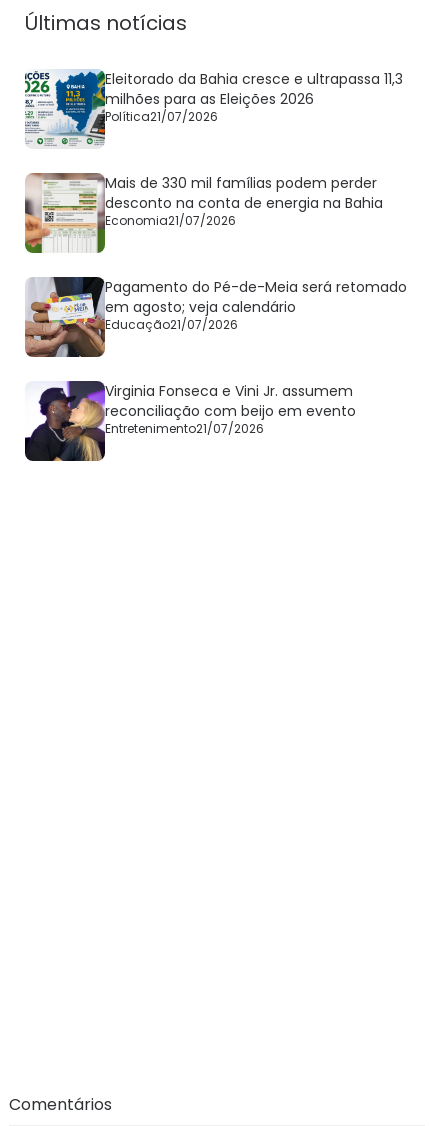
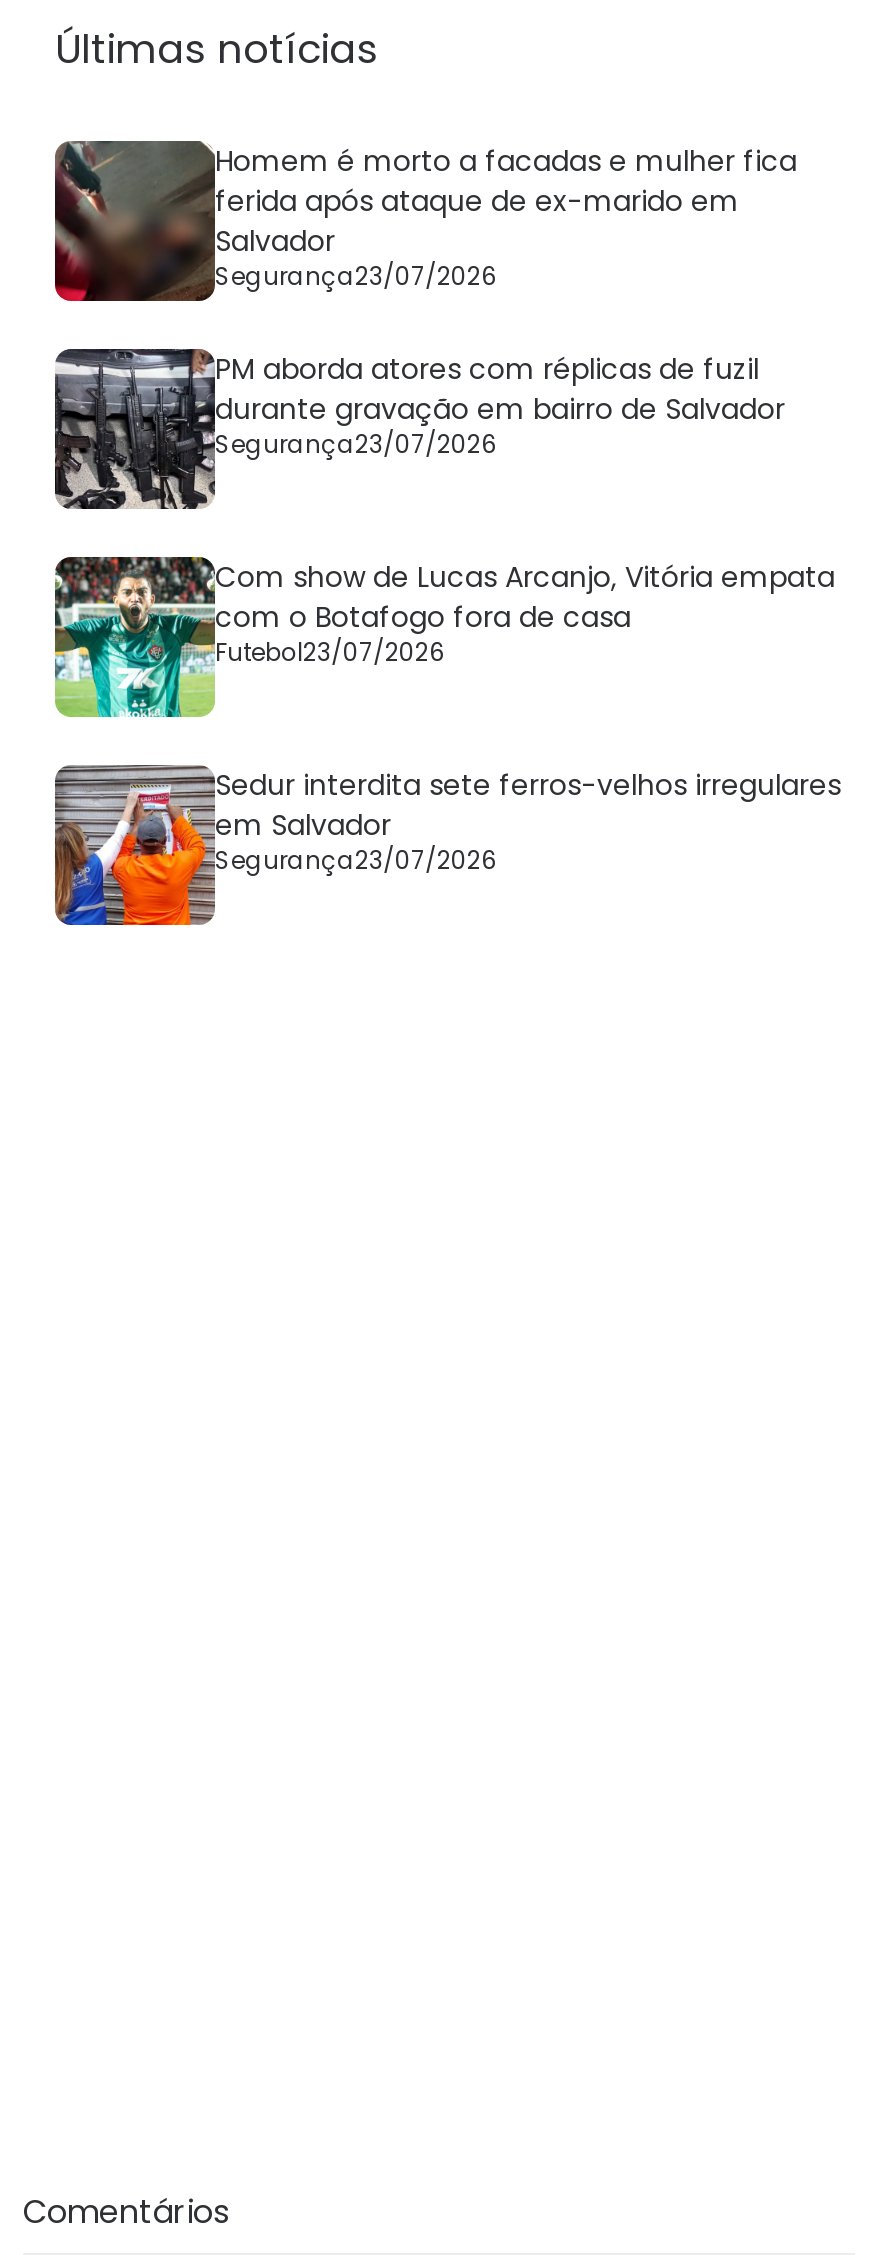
- [image]
- Eleitorado da Bahia cresce e ultrapassa 11,3
- milhões para as Eleições 2026
- Política21/07/2026
+ [image]
+ Homem é morto a facadas e mulher fica
+ ferida após ataque de ex-marido em
+ Salvador
+ Segurança23/07/2026

- [image]
- Mais de 330 mil famílias podem perder
- desconto na conta de energia na Bahia
- Economia21/07/2026
+ [image]
+ PM aborda atores com réplicas de fuzil
+ durante gravação em bairro de Salvador
+ Segurança23/07/2026

- [image]
- Pagamento do Pé-de-Meia será retomado
- em agosto; veja calendário
- Educação21/07/2026
+ [image]
+ Com show de Lucas Arcanjo, Vitória empata
+ com o Botafogo fora de casa
+ Futebol23/07/2026

- [image]
- Virginia Fonseca e Vini Jr. assumem
- reconciliação com beijo em evento
- Entretenimento21/07/2026
+ [image]
+ Sedur interdita sete ferros-velhos irregulares
+ em Salvador
+ Segurança23/07/2026
